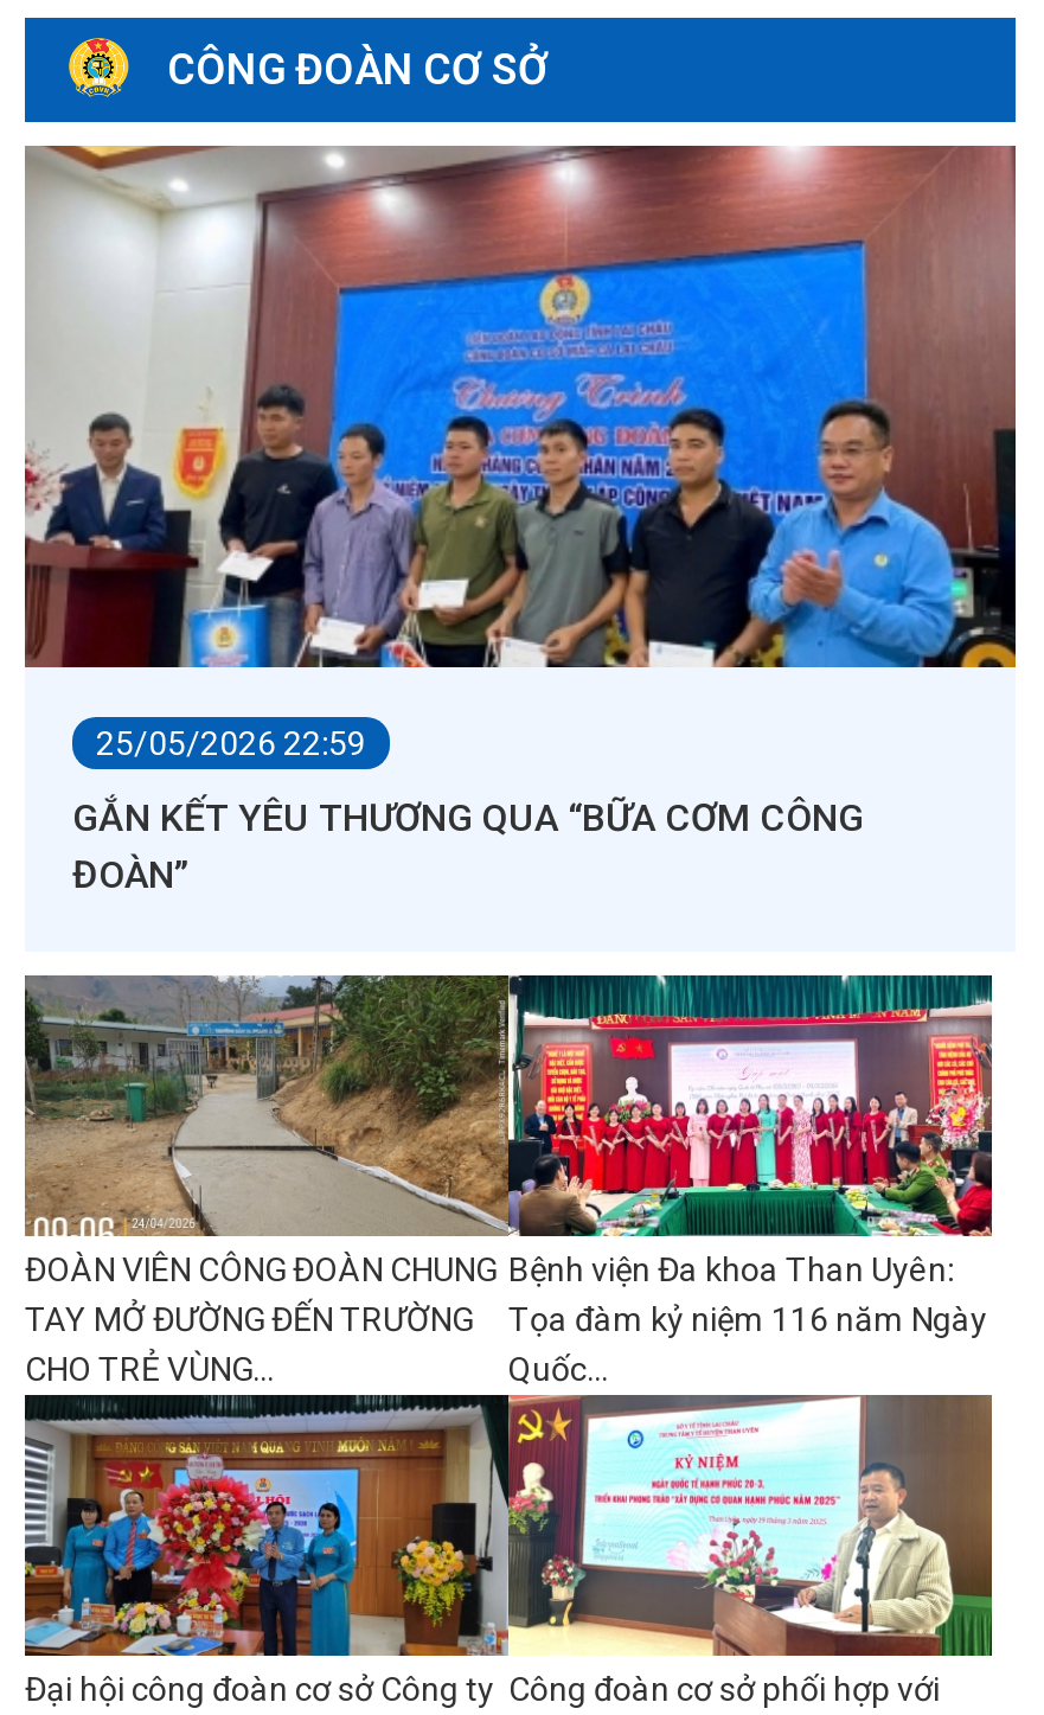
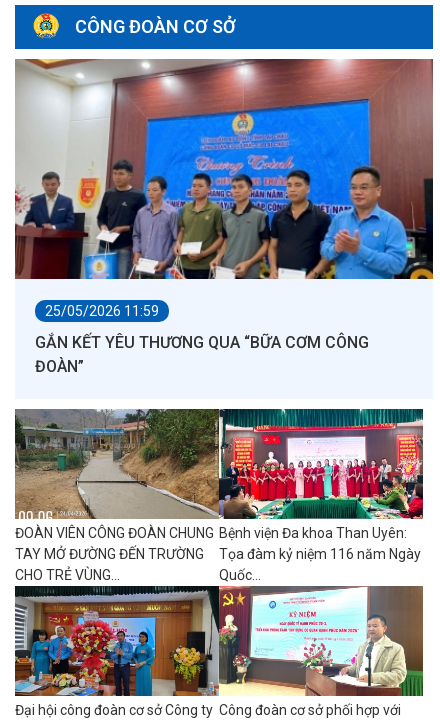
- 25/05/2026 22:59
+ 25/05/2026 11:59
